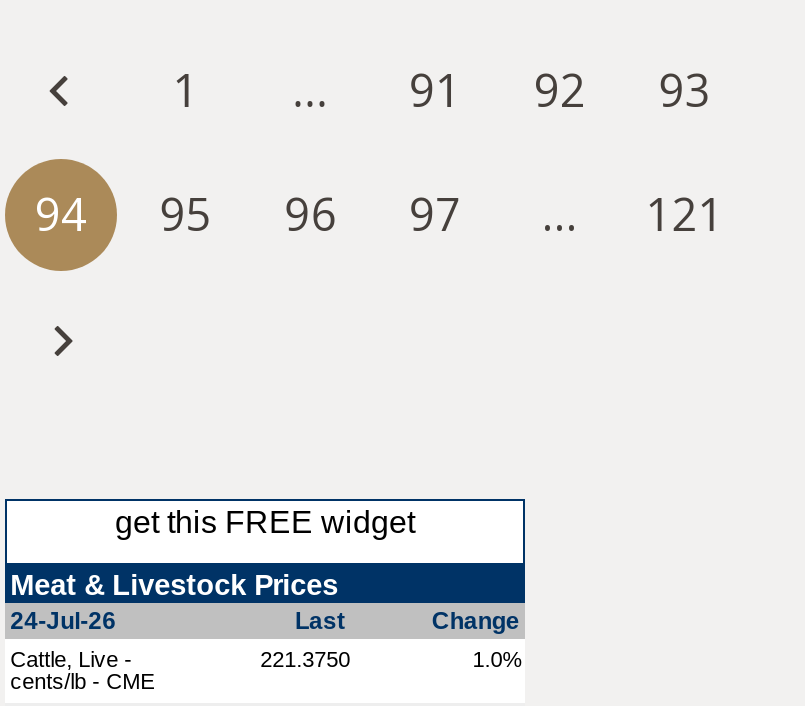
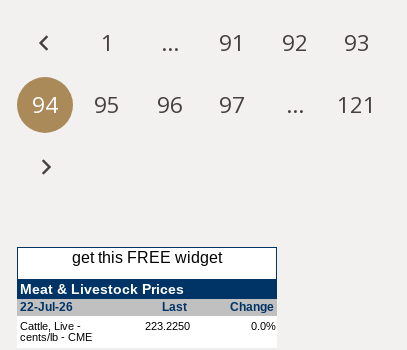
- 24-Jul-26
+ 22-Jul-26

- 221.3750
+ 223.2250

- 1.0%
+ 0.0%
